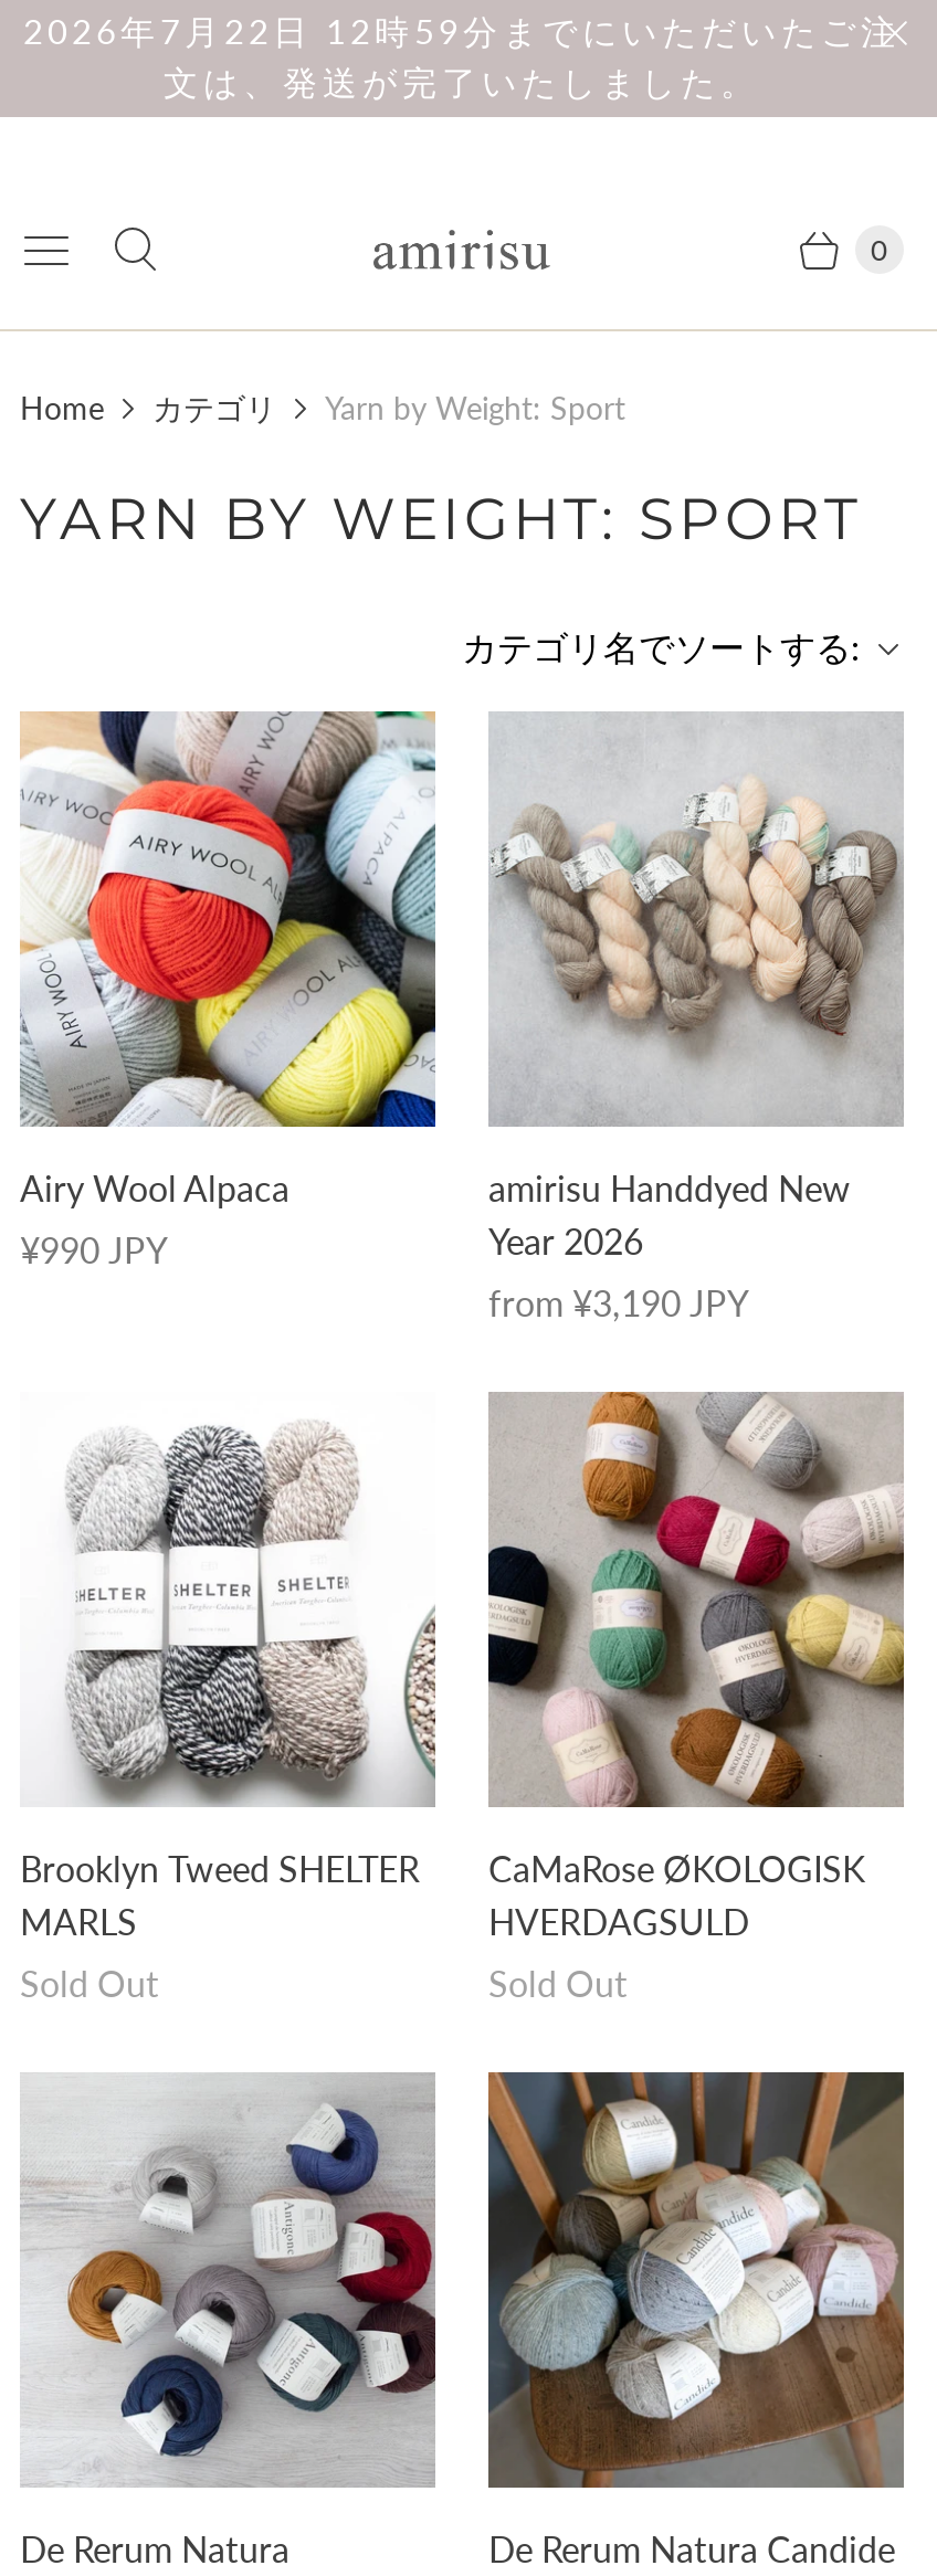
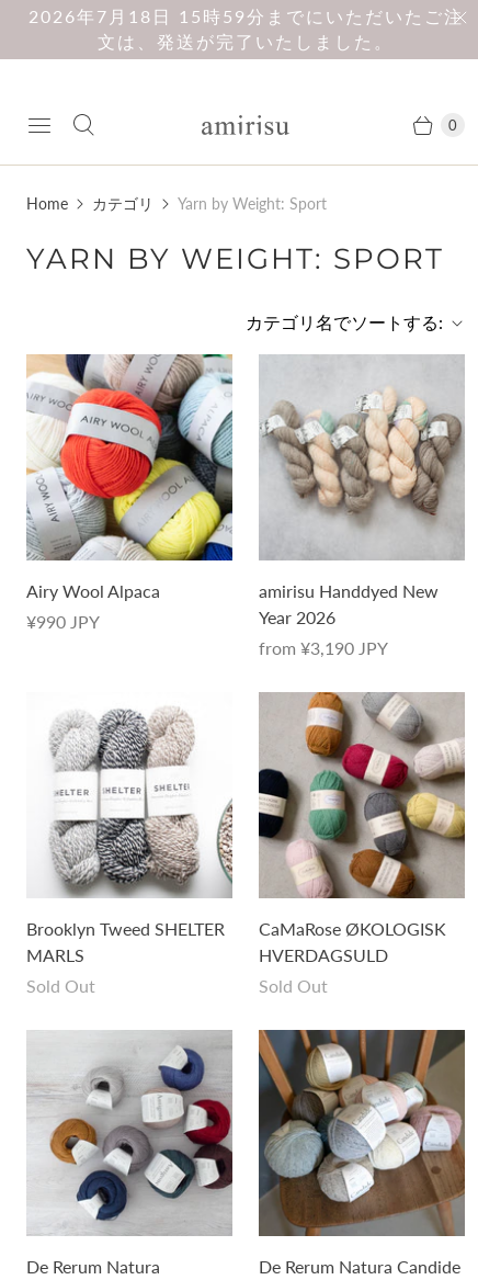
- 2026年7月22日 12時59分までにいただいたご注
+ 2026年7月18日 15時59分までにいただいたご注
